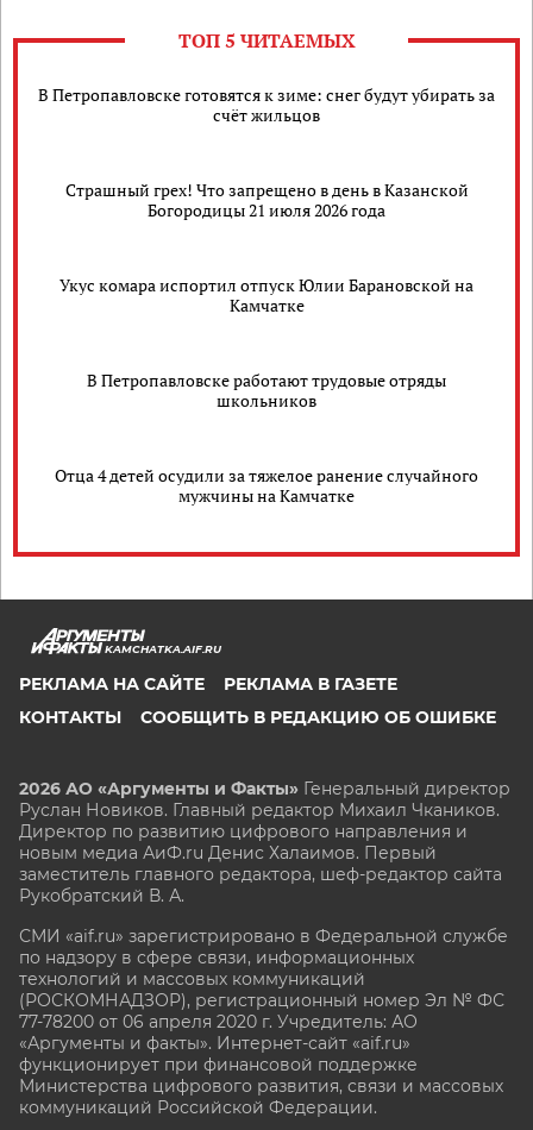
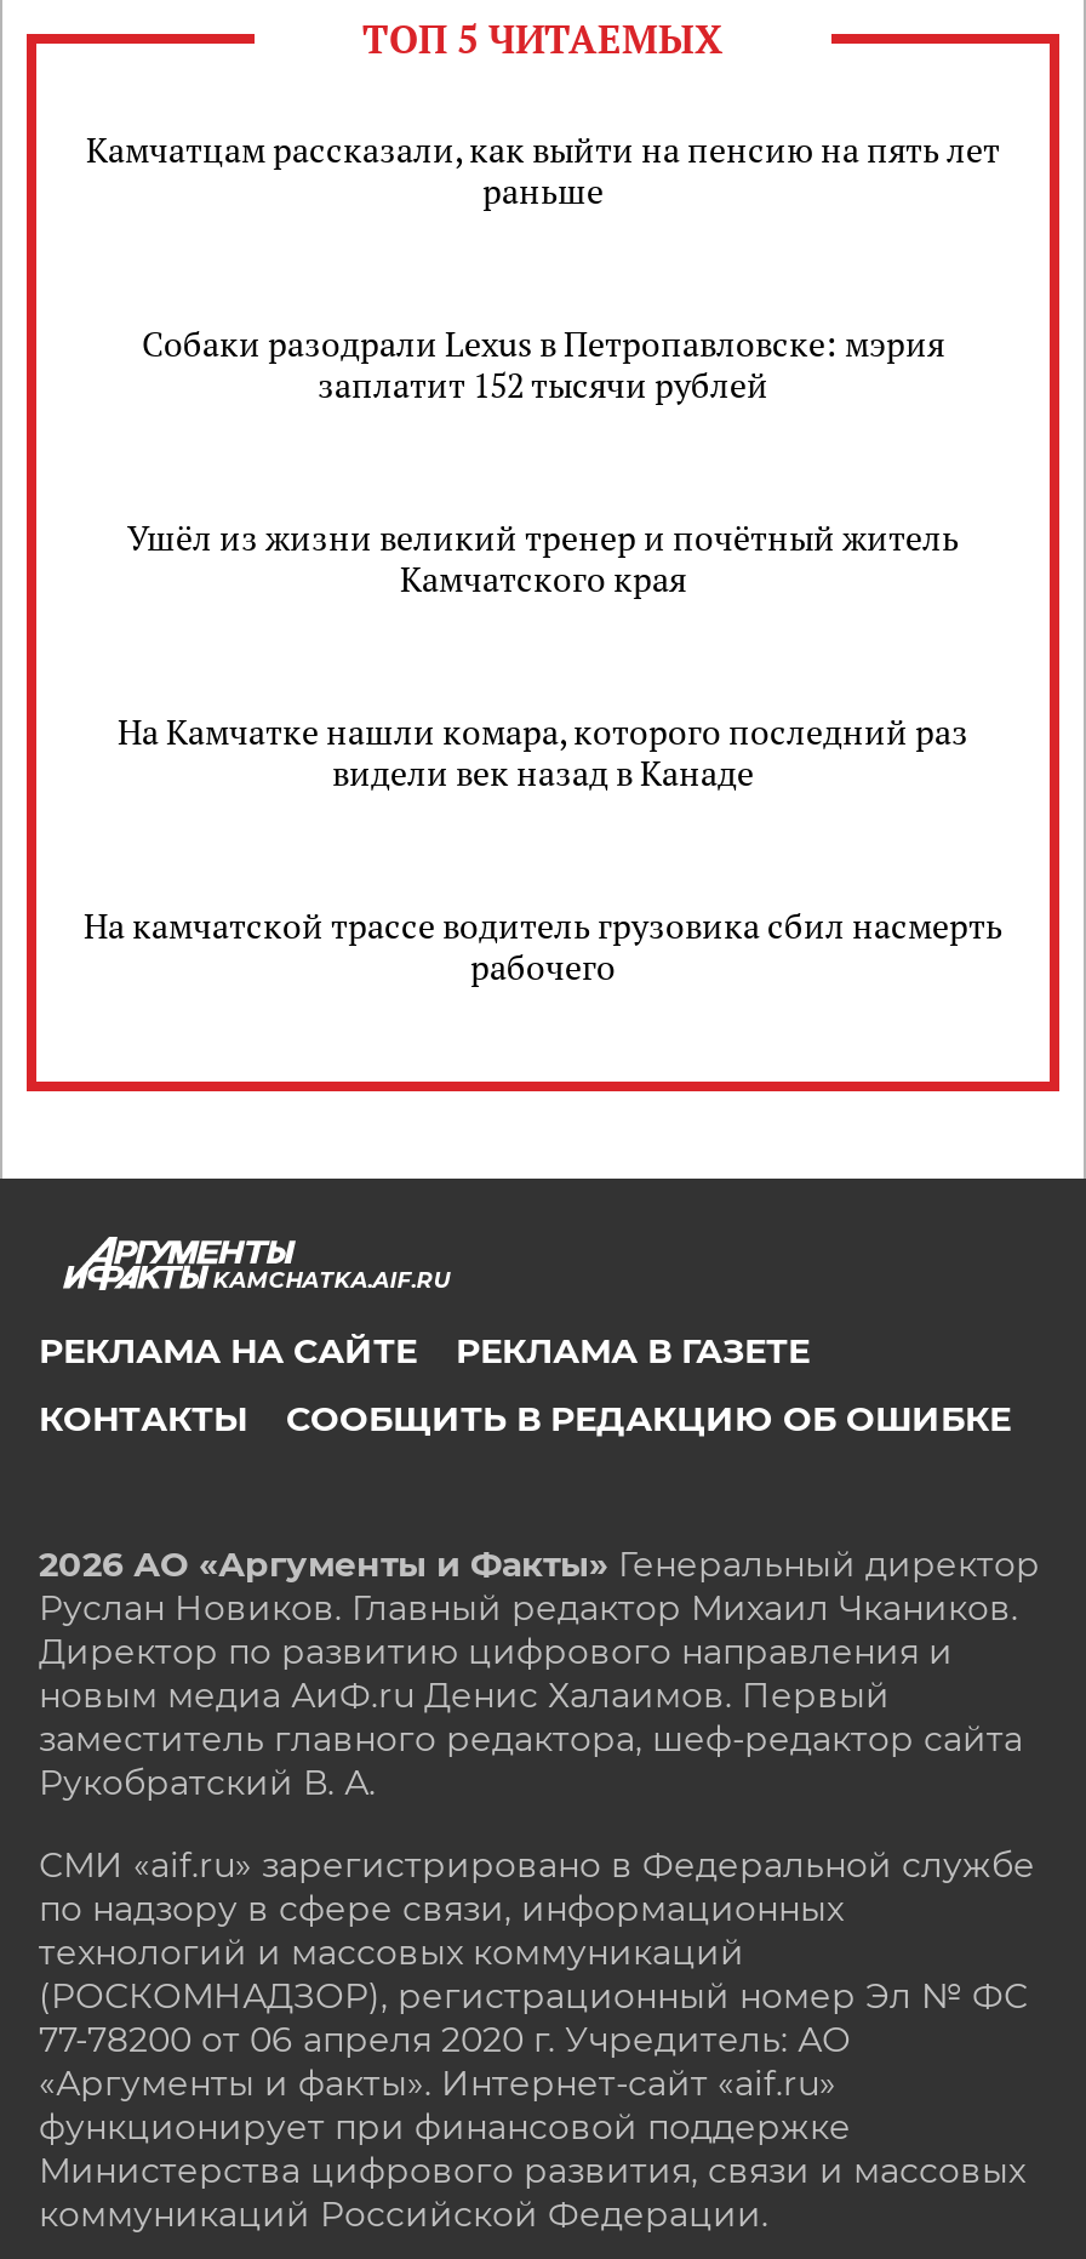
- В Петропавловске готовятся к зиме: снег будут убирать за
- счёт жильцов
+ Камчатцам рассказали, как выйти на пенсию на пять лет
+ раньше

- Страшный грех! Что запрещено в день в Казанской
- Богородицы 21 июля 2026 года
+ Собаки разодрали Lexus в Петропавловске: мэрия
+ заплатит 152 тысячи рублей

- Укус комара испортил отпуск Юлии Барановской на
- Камчатке
+ Ушёл из жизни великий тренер и почётный житель
+ Камчатского края

- В Петропавловске работают трудовые отряды
- школьников
+ На Камчатке нашли комара, которого последний раз
+ видели век назад в Канаде

- Отца 4 детей осудили за тяжелое ранение случайного
- мужчины на Камчатке
+ На камчатской трассе водитель грузовика сбил насмерть
+ рабочего
